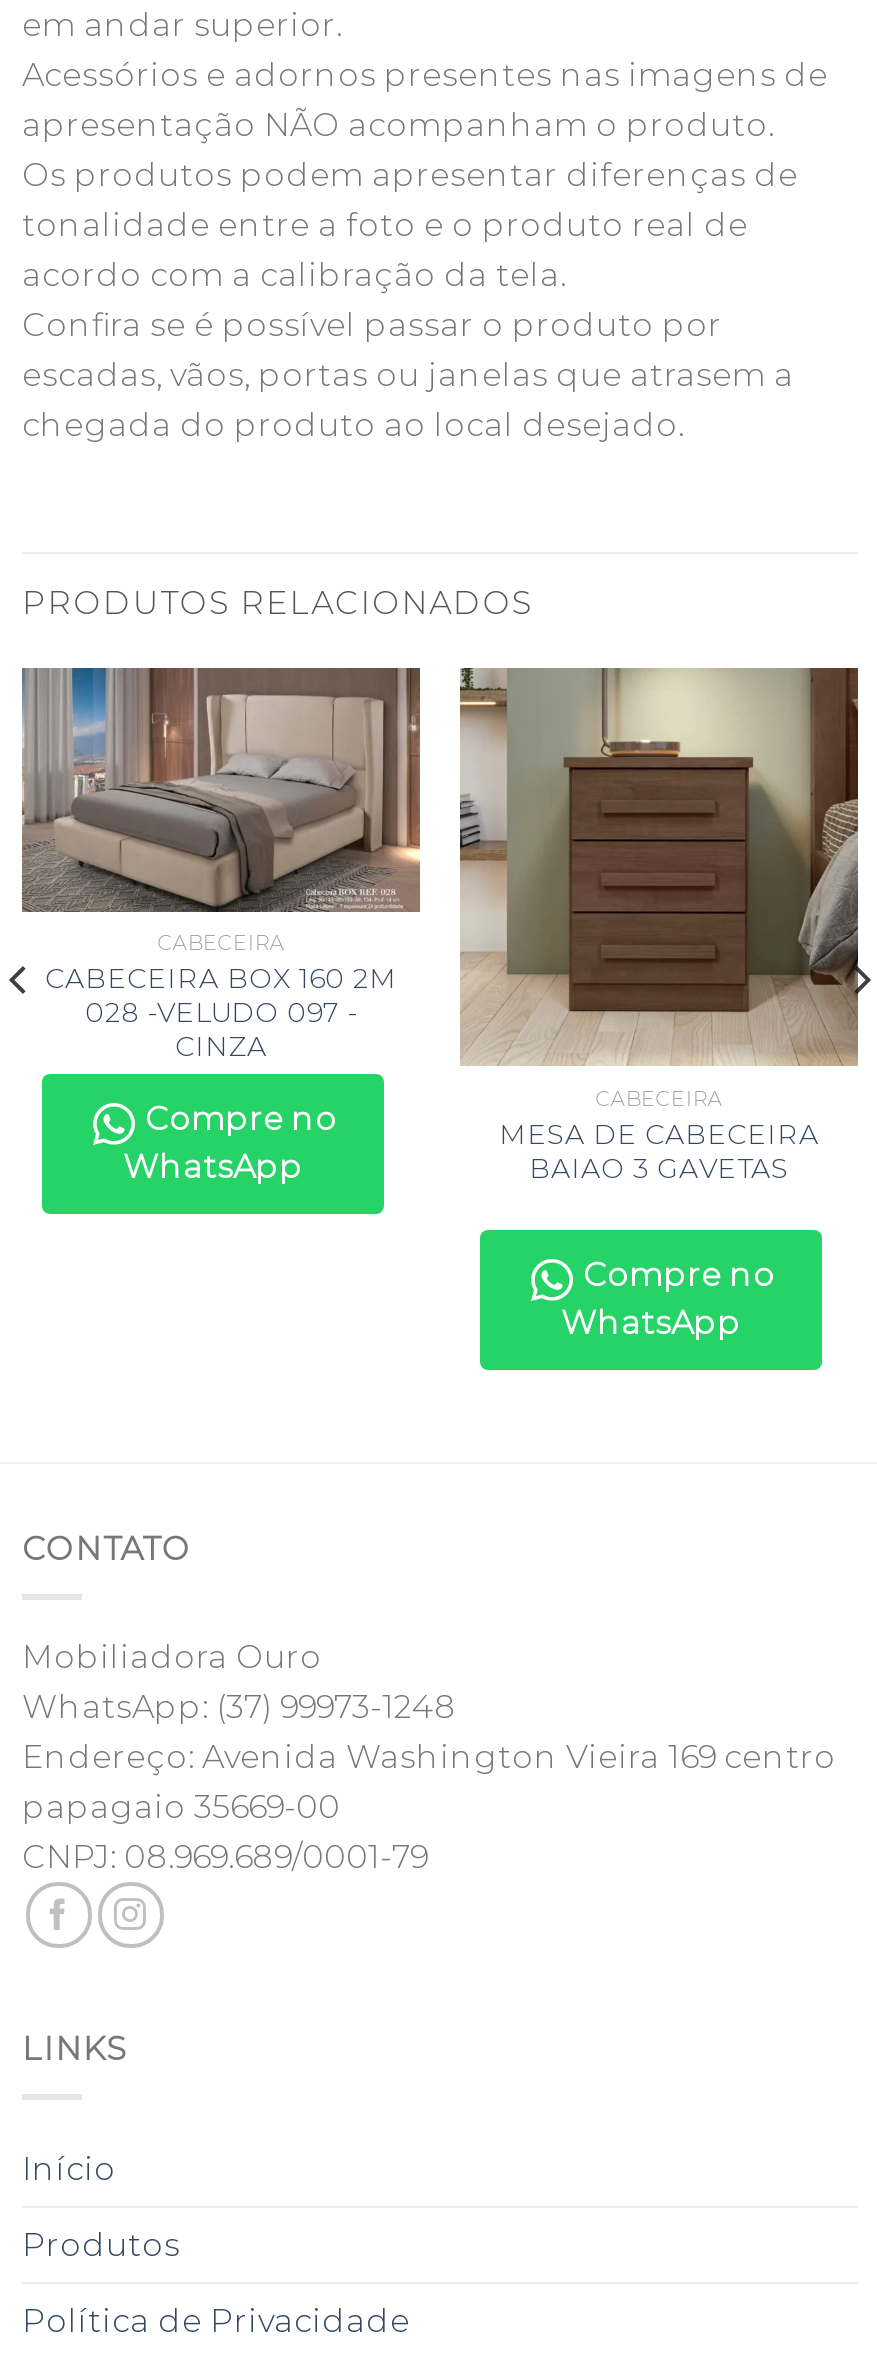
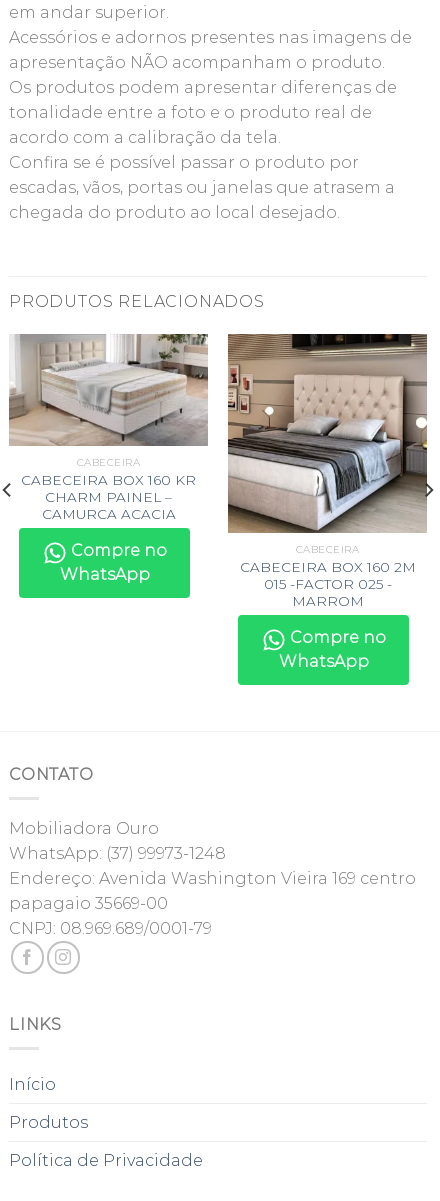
- [image]
+ [image]

- [image]
+ [image]

moved down: CABECEIRA BOX 160 2M

- 028 -VELUDO 097 -
- CINZA
+ CABECEIRA BOX 160 KR
+ CHARM PAINEL –
+ CAMURCA ACACIA

- MESA DE CABECEIRA
- BAIAO 3 GAVETAS
+ 015 -FACTOR 025 -
+ MARROM
